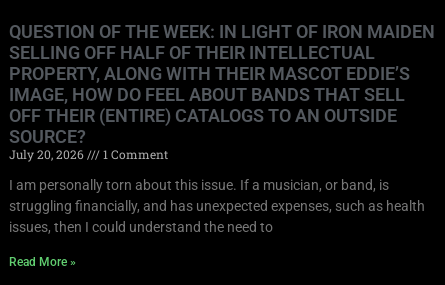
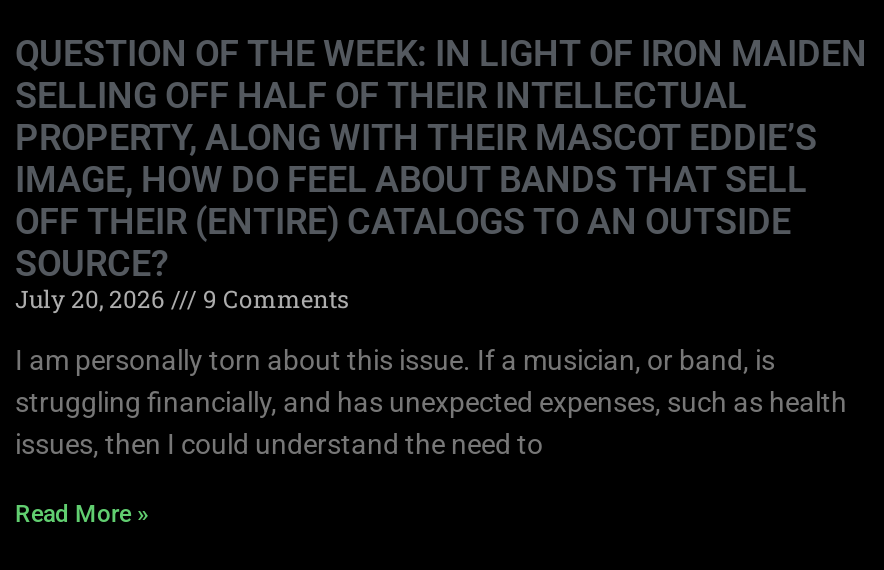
- July 20, 2026 1 Comment
+ July 20, 2026 9 Comments
